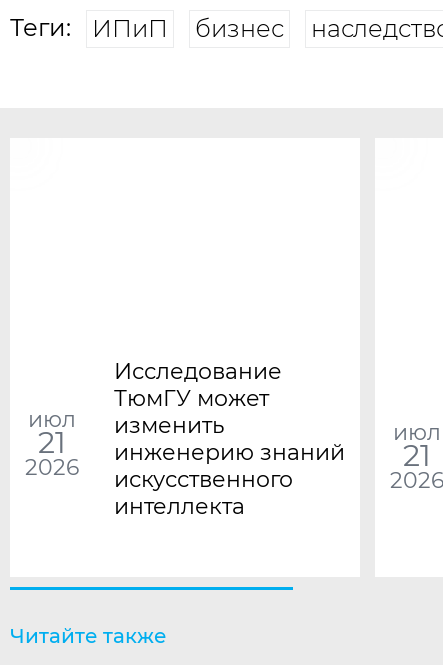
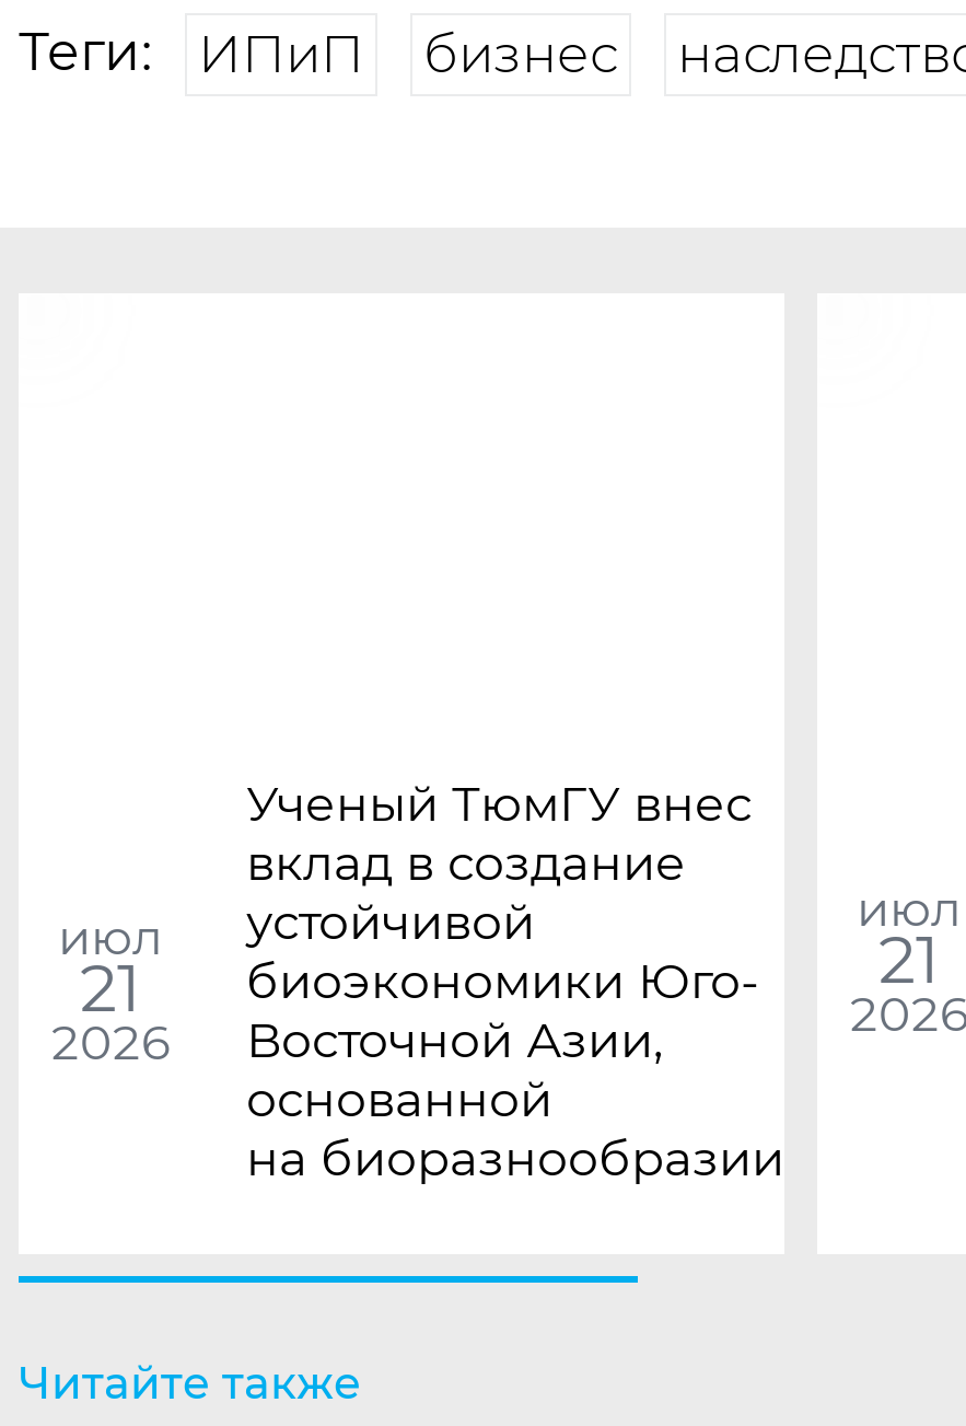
- Исследование
- ТюмГУ может
- изменить
- инженерию знаний
- искусственного
- интеллекта
+ Ученый ТюмГУ внес
+ вклад в создание
+ устойчивой
+ биоэкономики Юго-
+ Восточной Азии,
+ основанной
+ на биоразнообразии
